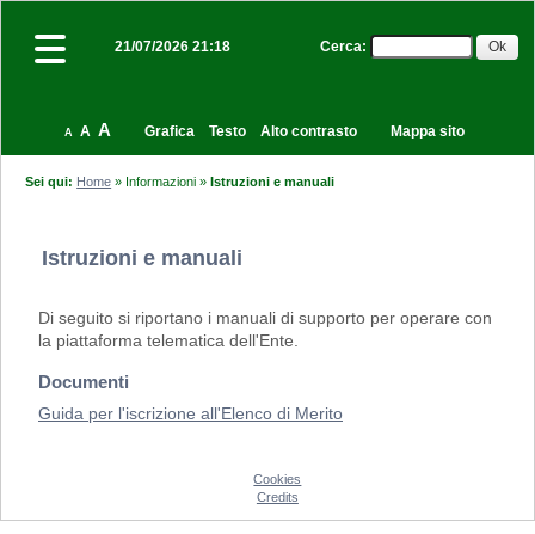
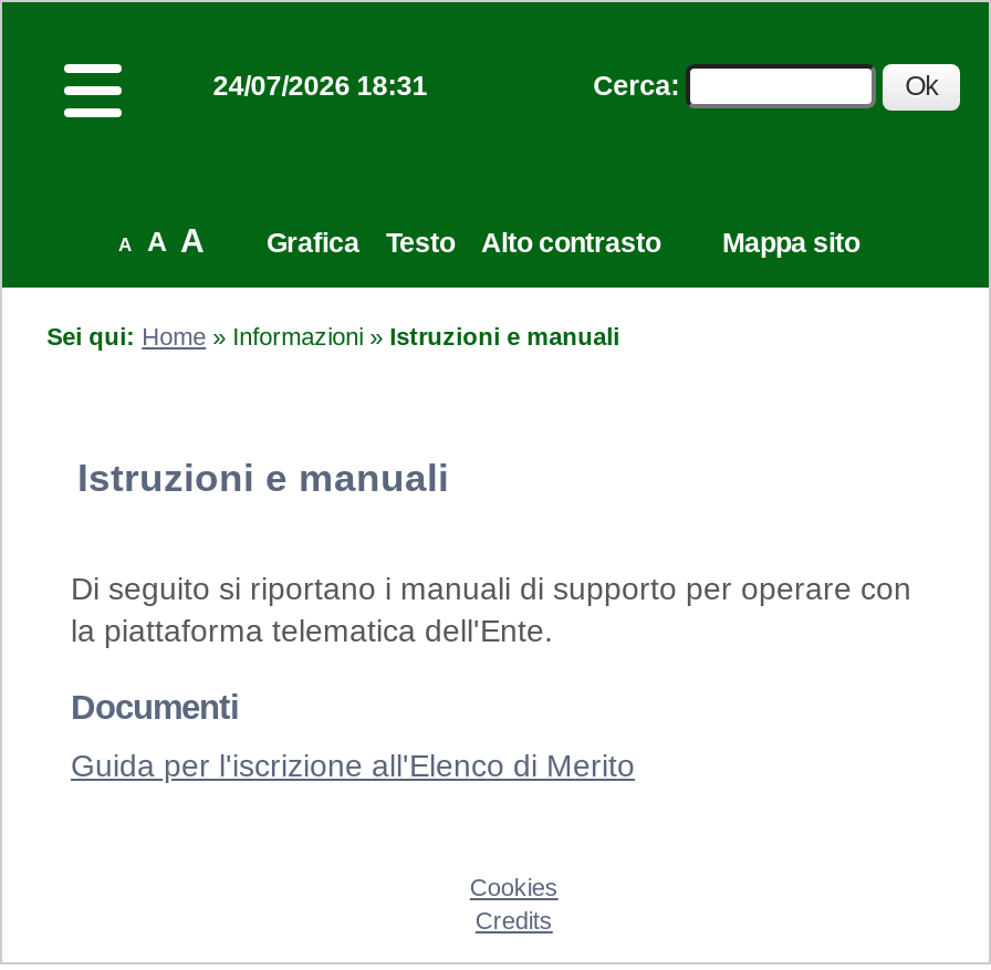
- 21/07/2026 21:18
+ 24/07/2026 18:31
